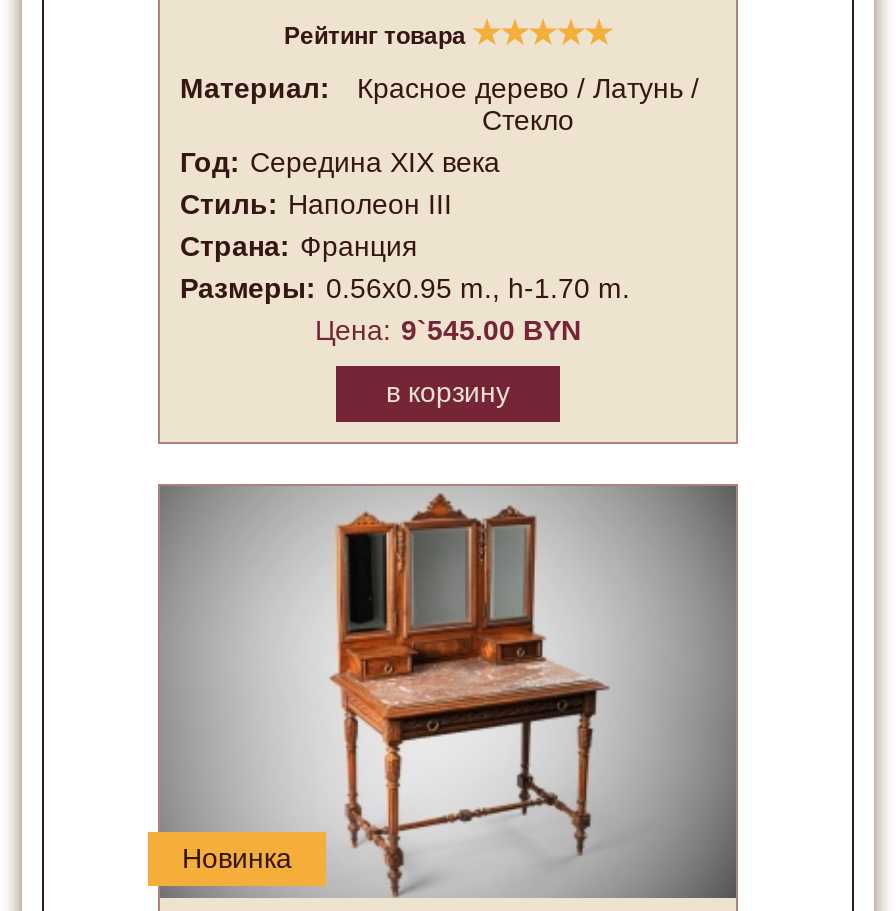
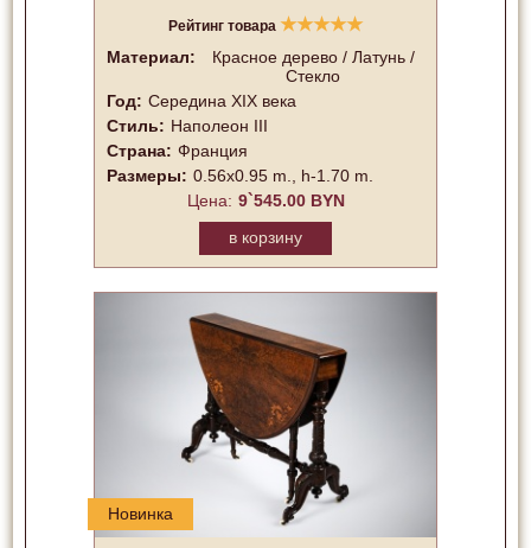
- [image]
+ [image]
